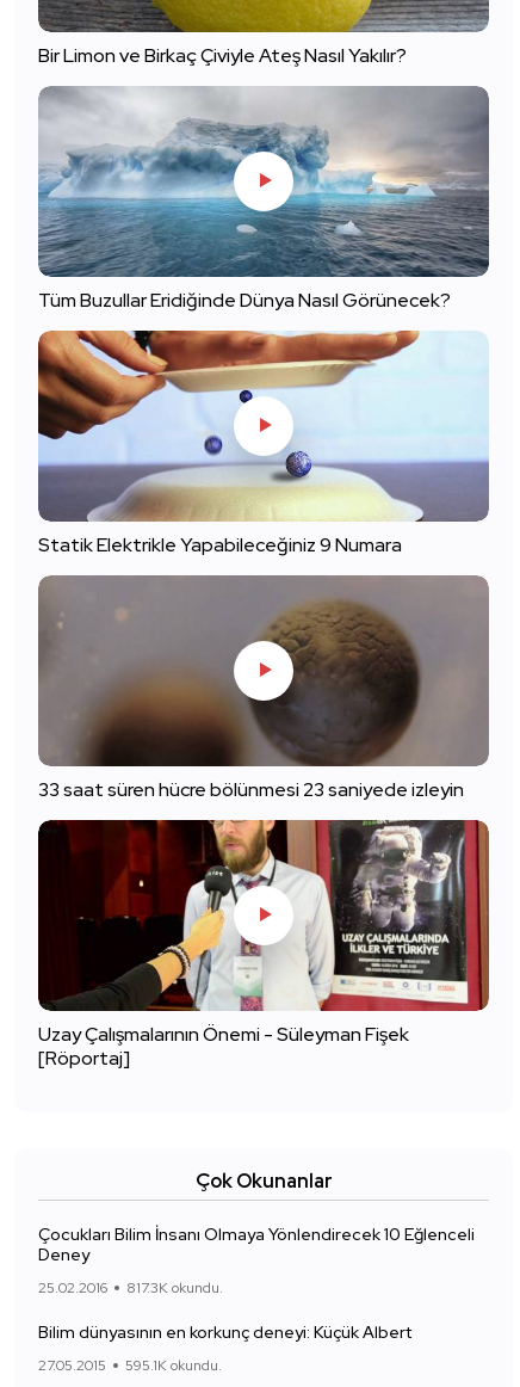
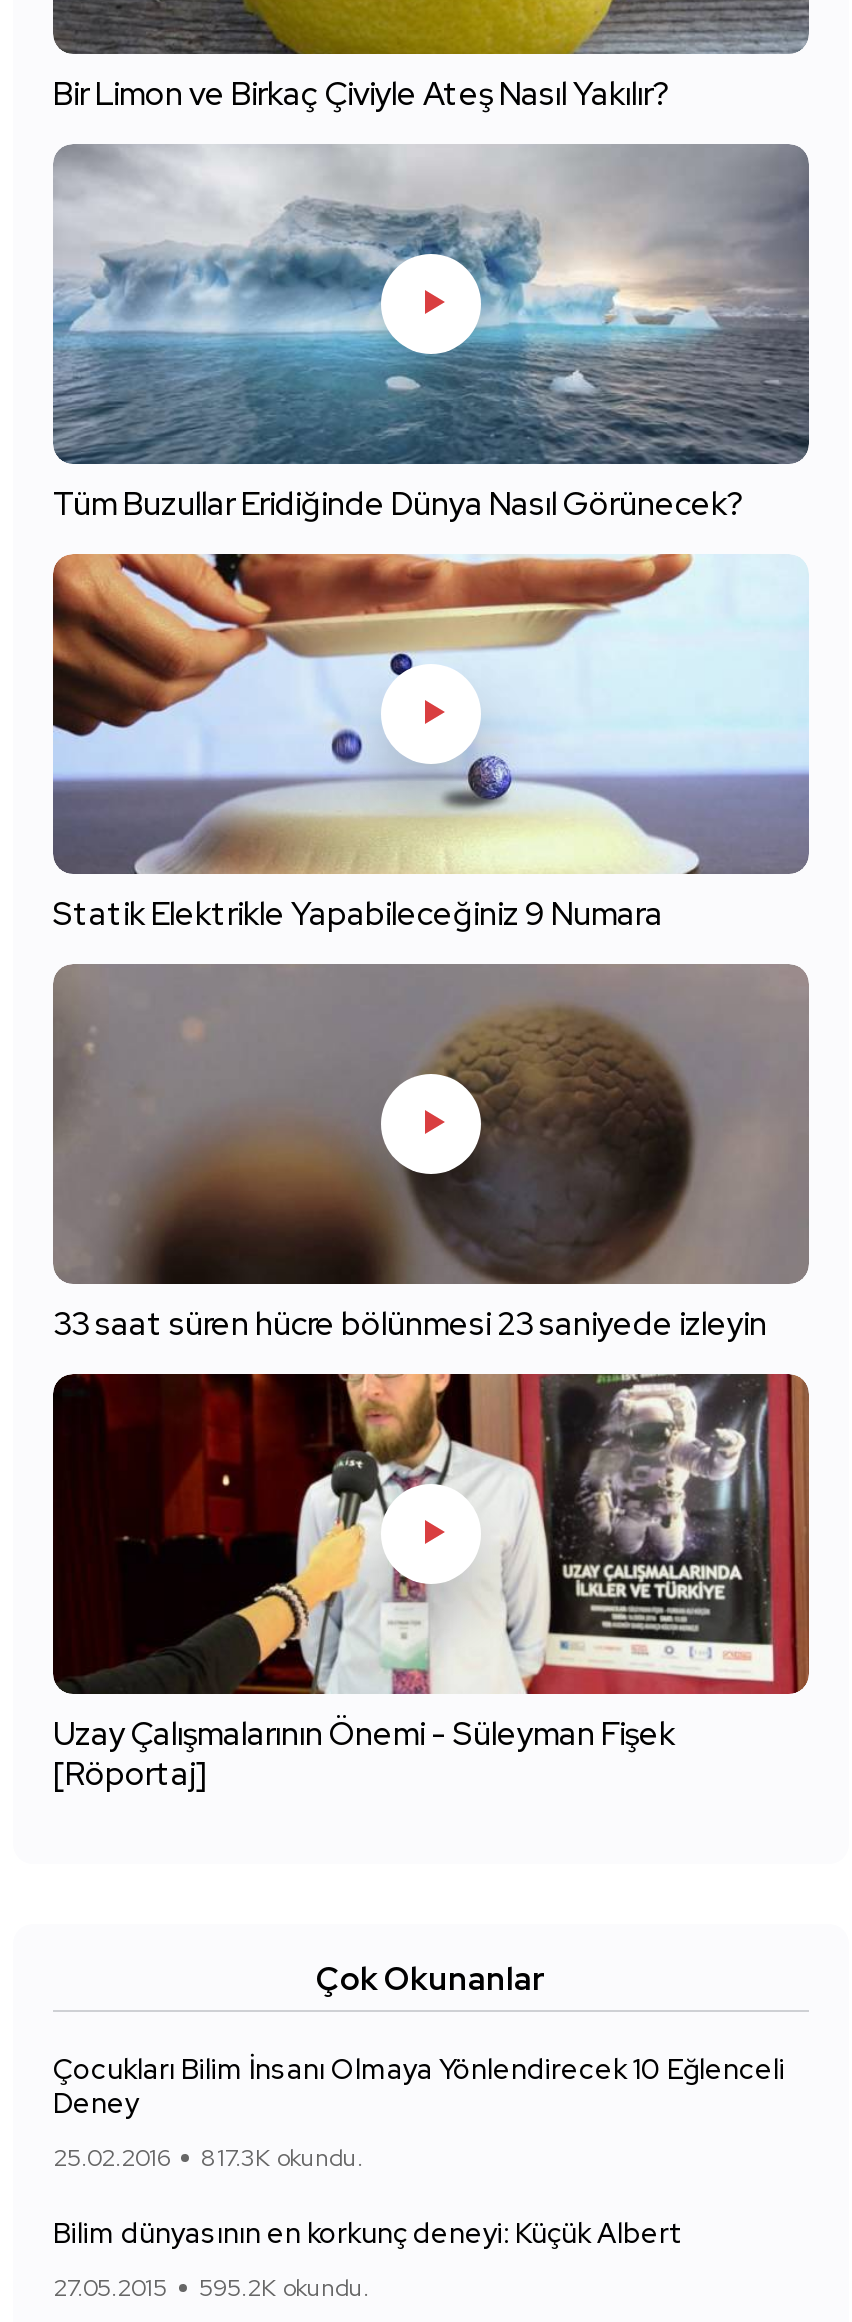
- 27.05.2015 595.1K okundu.
+ 27.05.2015 595.2K okundu.
